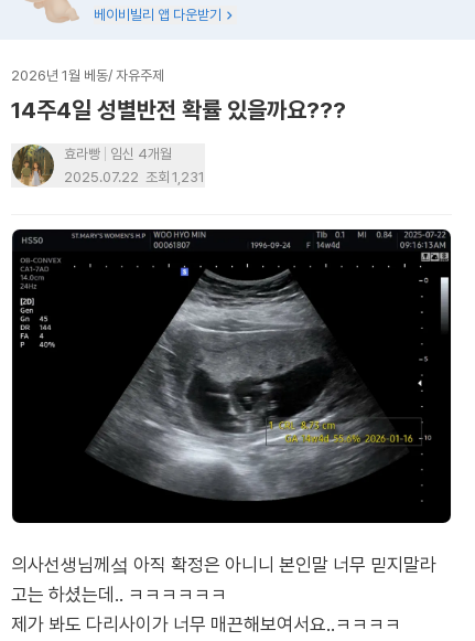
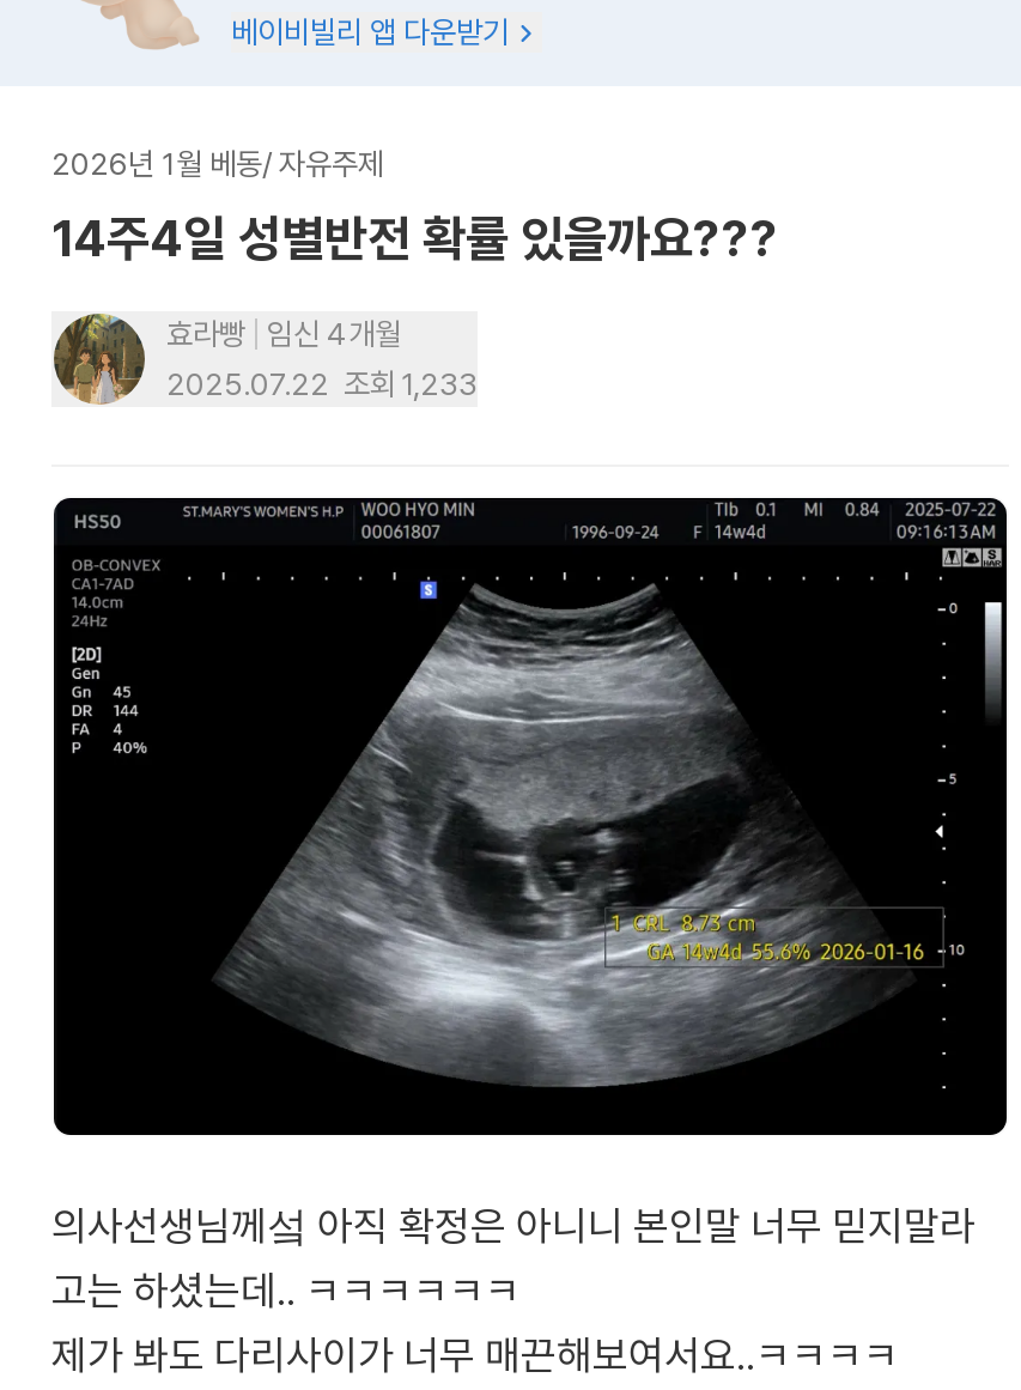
- 2025.07.22 조회 1,231
+ 2025.07.22 조회 1,233
